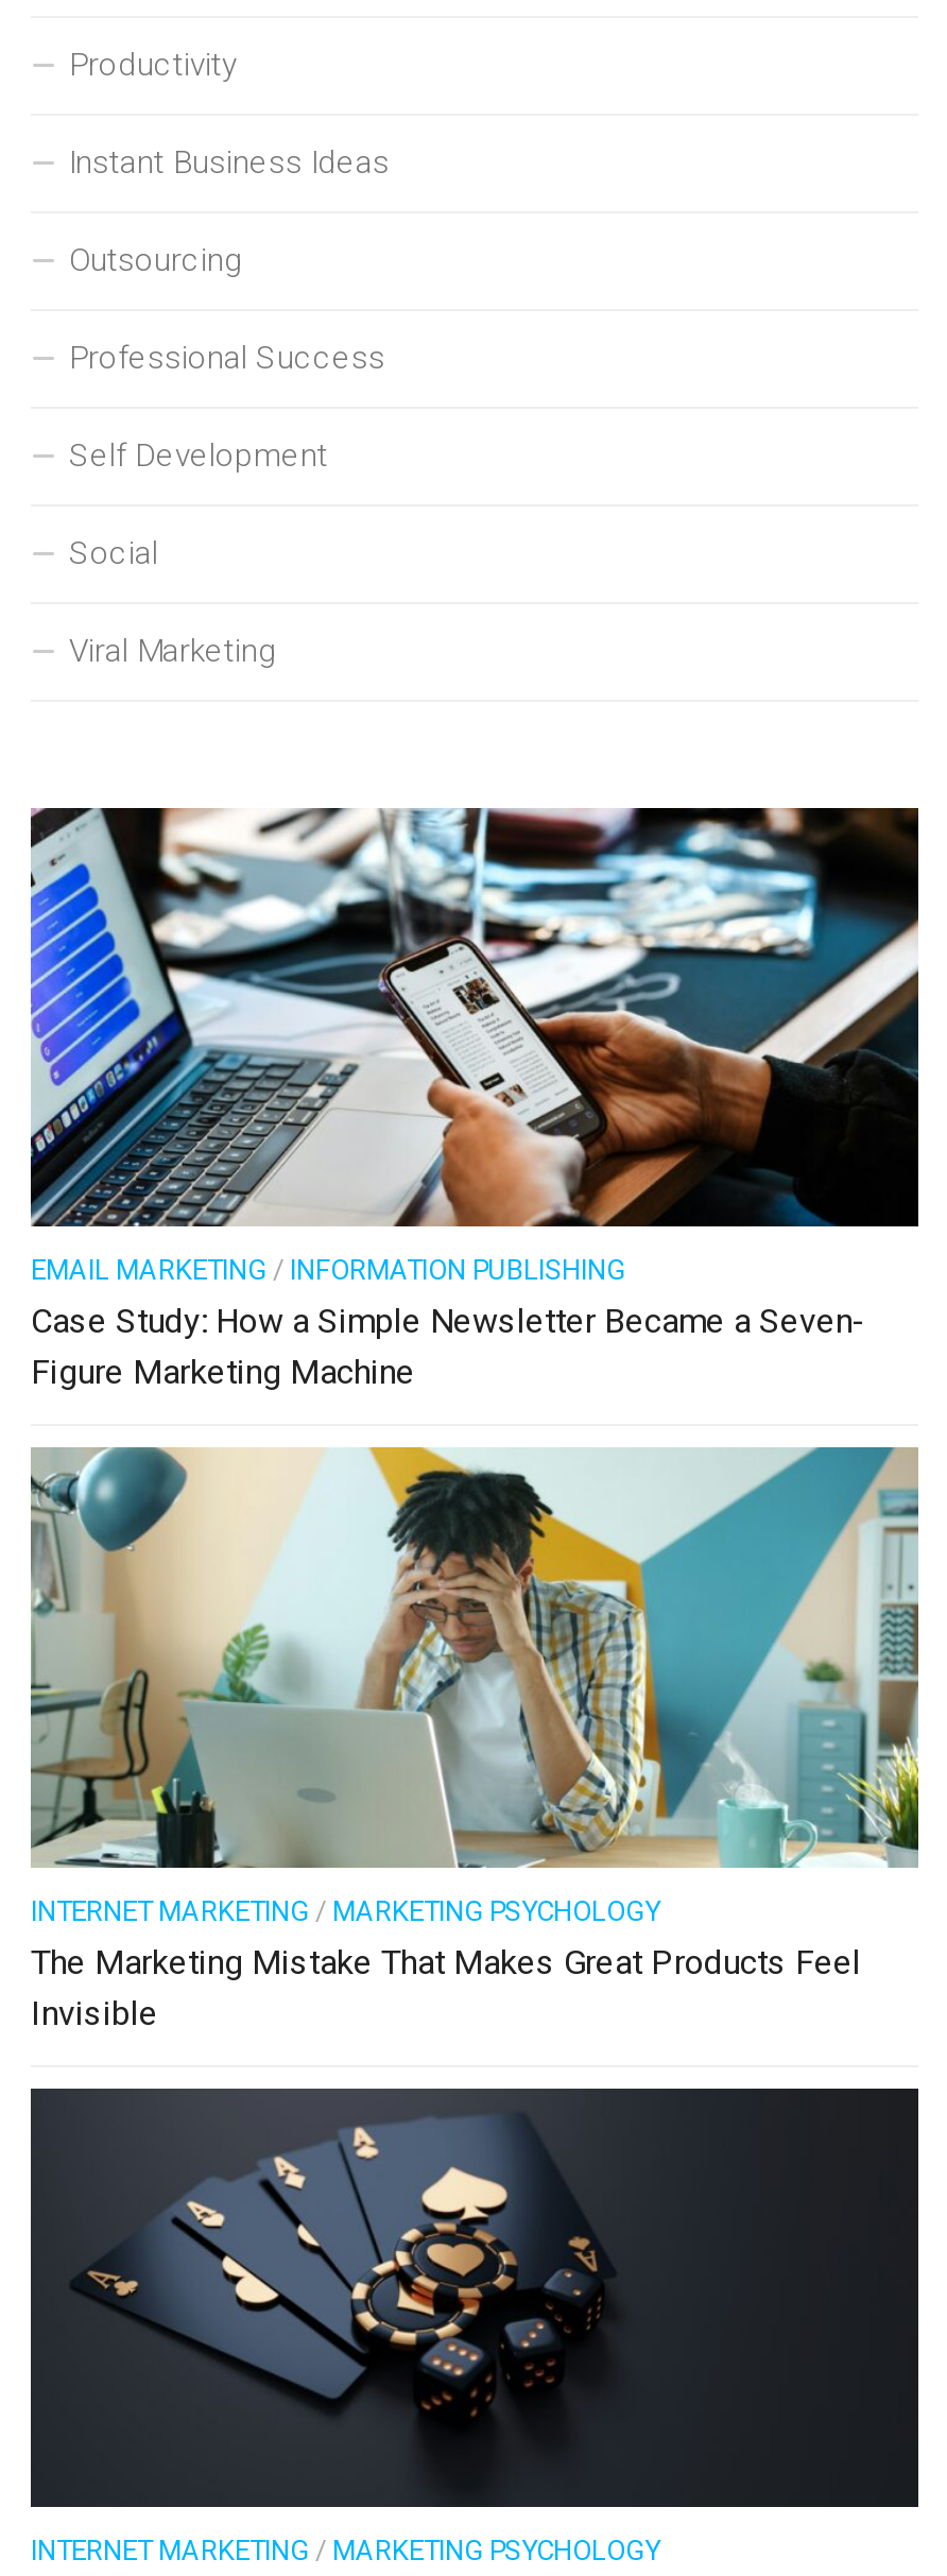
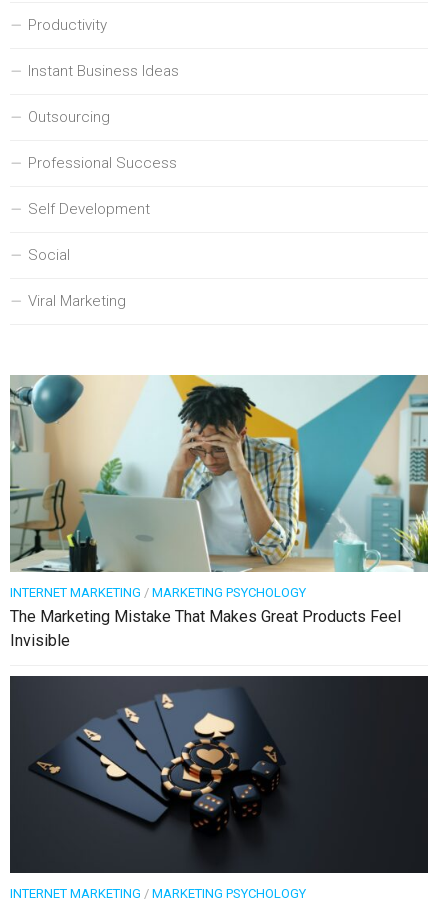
- [image]
- EMAIL MARKETING / INFORMATION PUBLISHING
- Case Study: How a Simple Newsletter Became a Seven-
- Figure Marketing Machine
